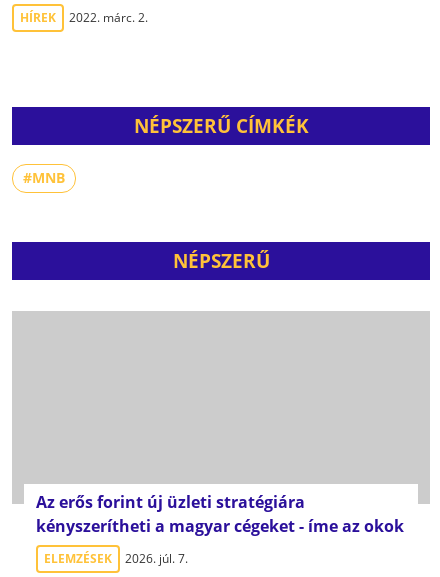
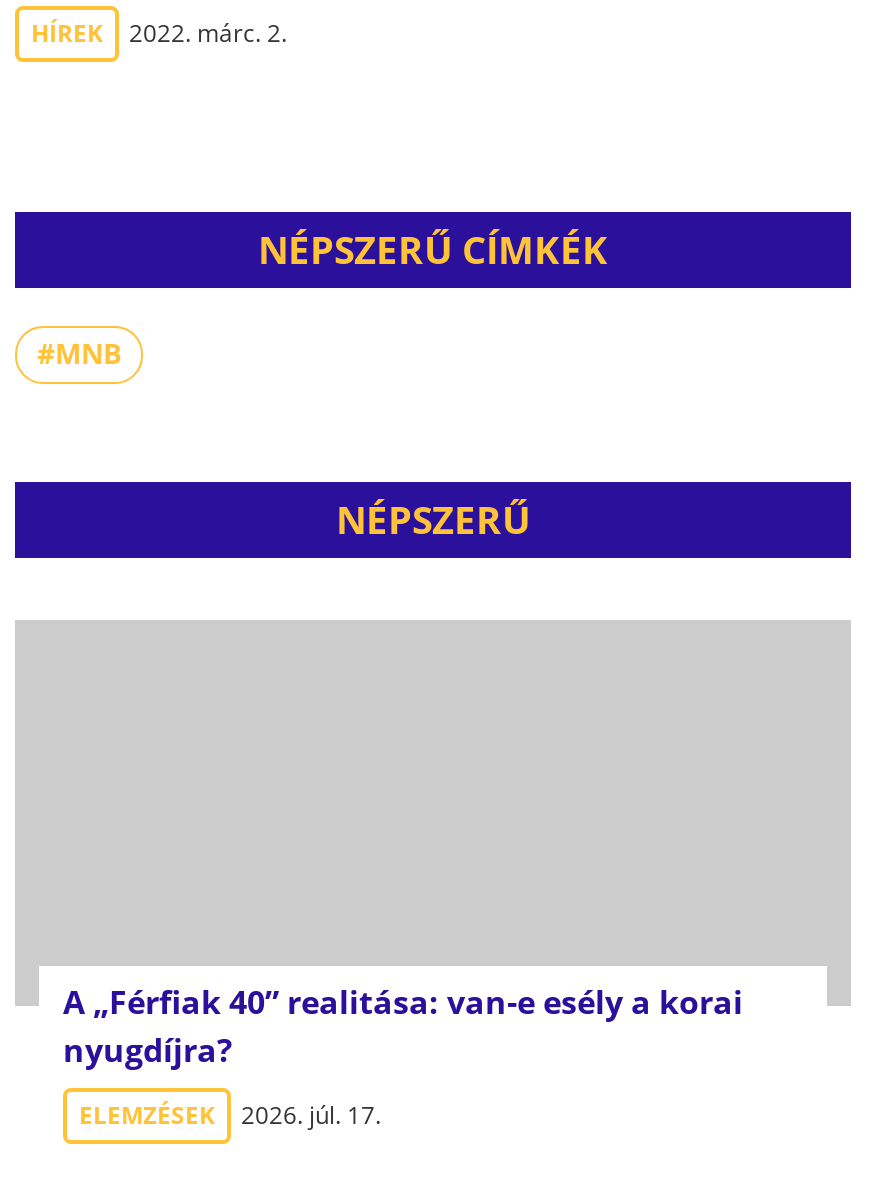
- Az erős forint új üzleti stratégiára
- kényszerítheti a magyar cégeket - íme az okok
+ A „Férfiak 40” realitása: van-e esély a korai
+ nyugdíjra?

- ELEMZÉSEK 2026. júl. 7.
+ ELEMZÉSEK 2026. júl. 17.
